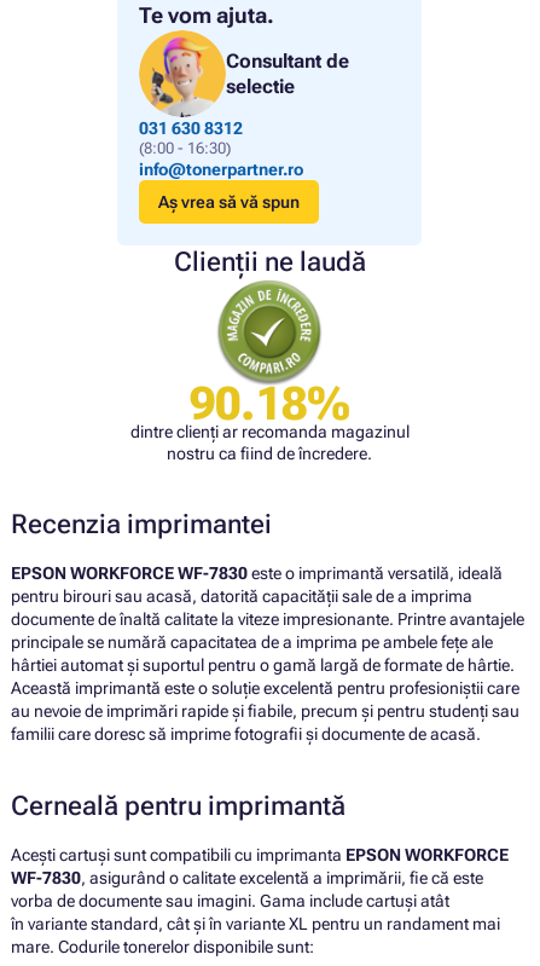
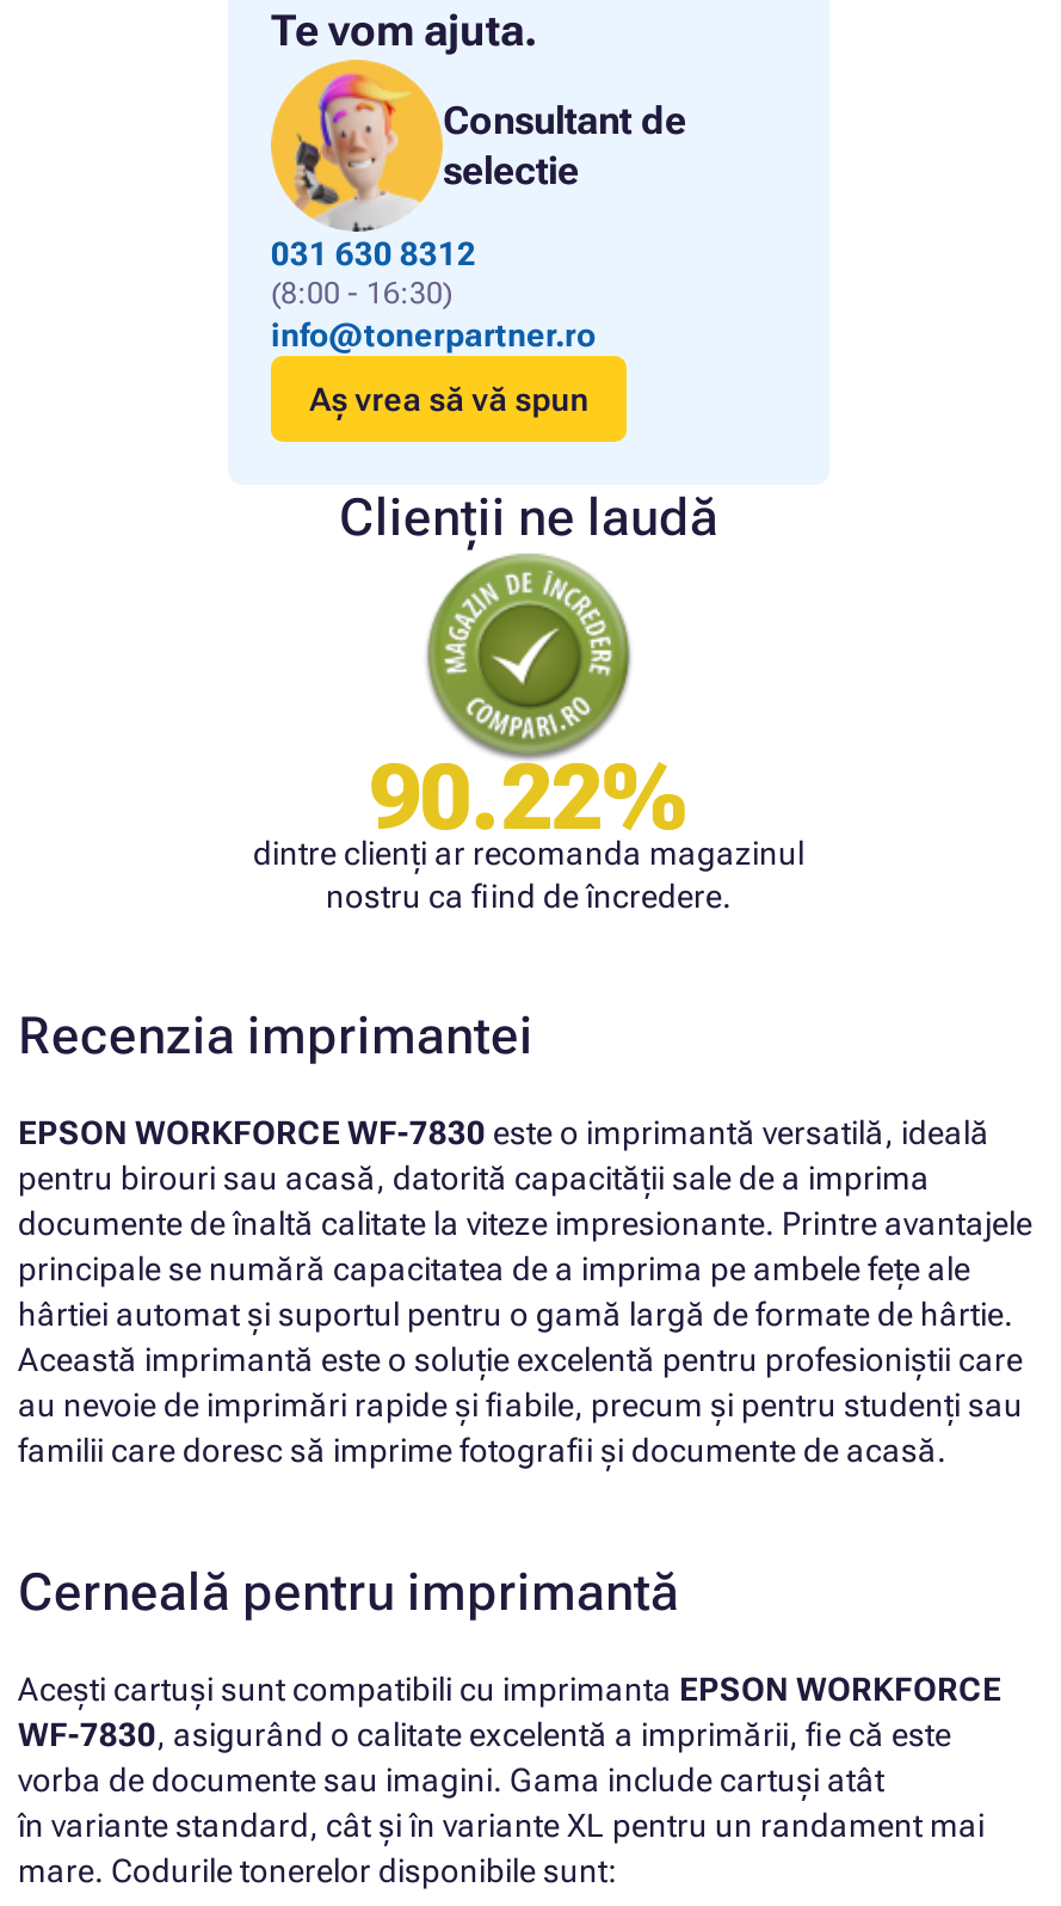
- 90.18%
+ 90.22%
